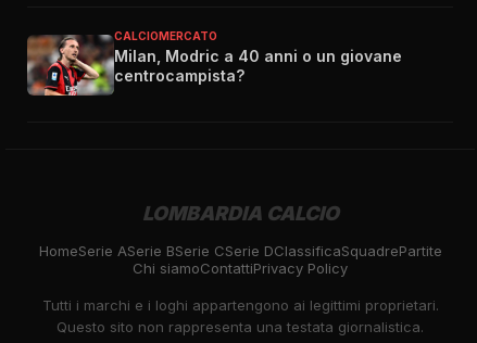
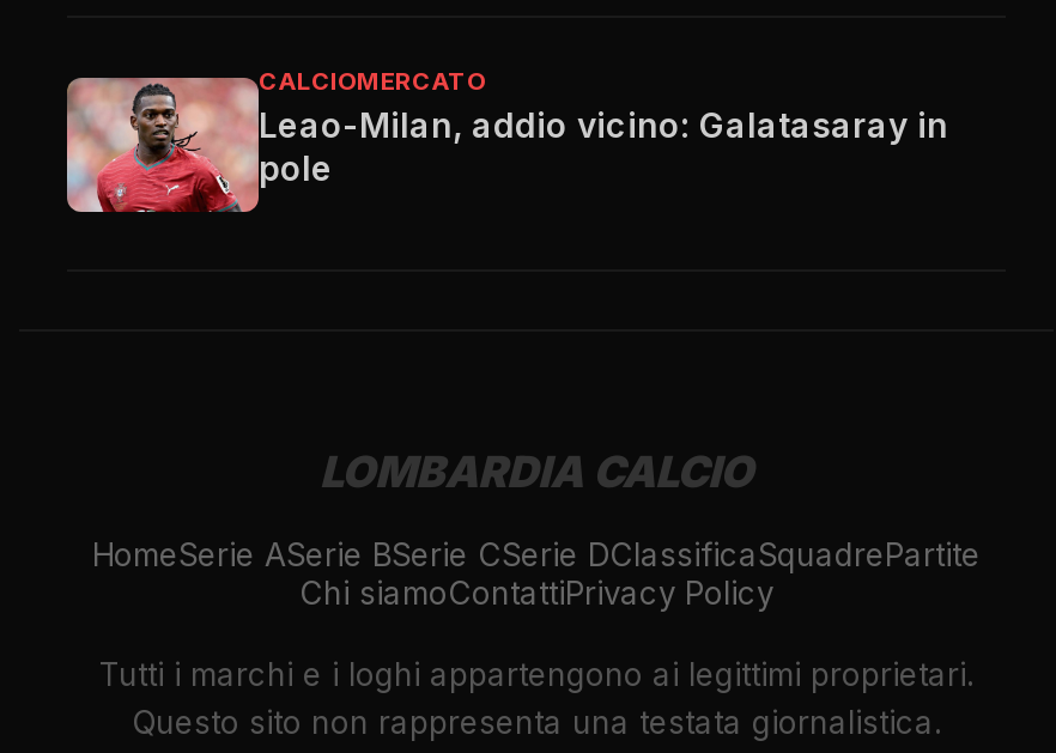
- [image]
- Milan, Modric a 40 anni o un giovane
- centrocampista?
+ [image]
+ Leao-Milan, addio vicino: Galatasaray in
+ pole
